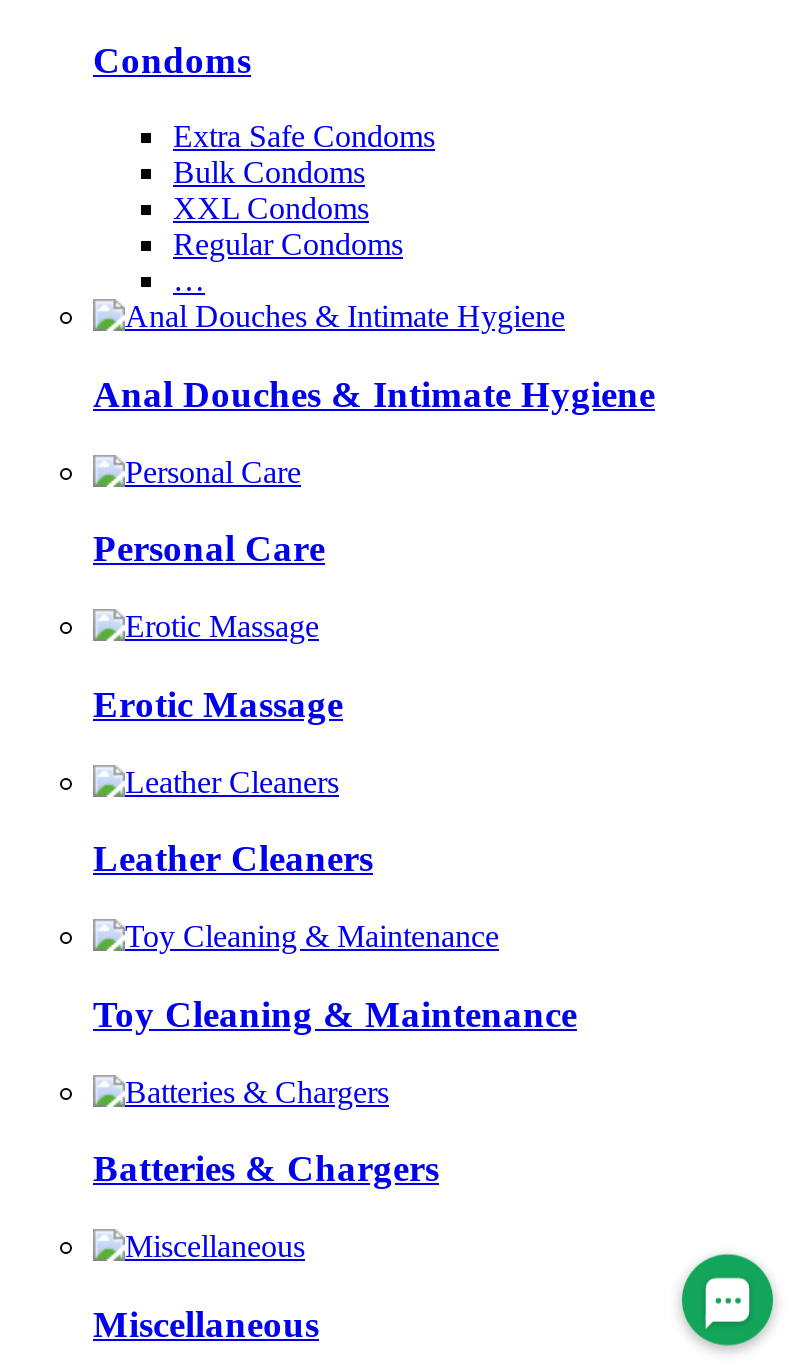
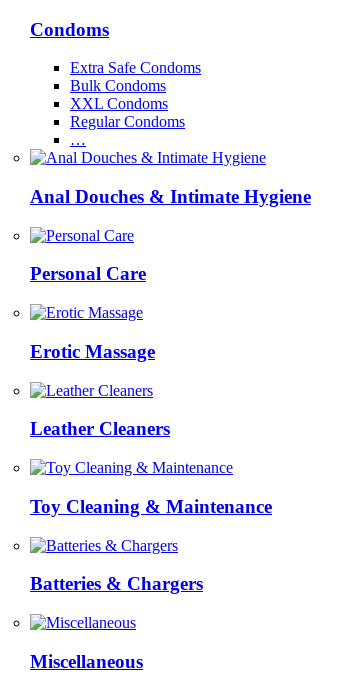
- [image]
